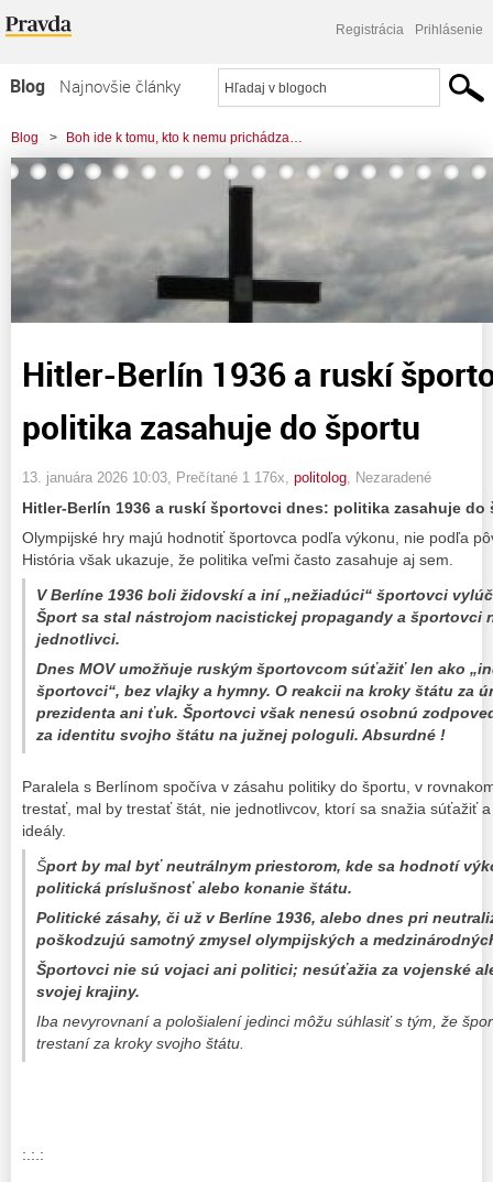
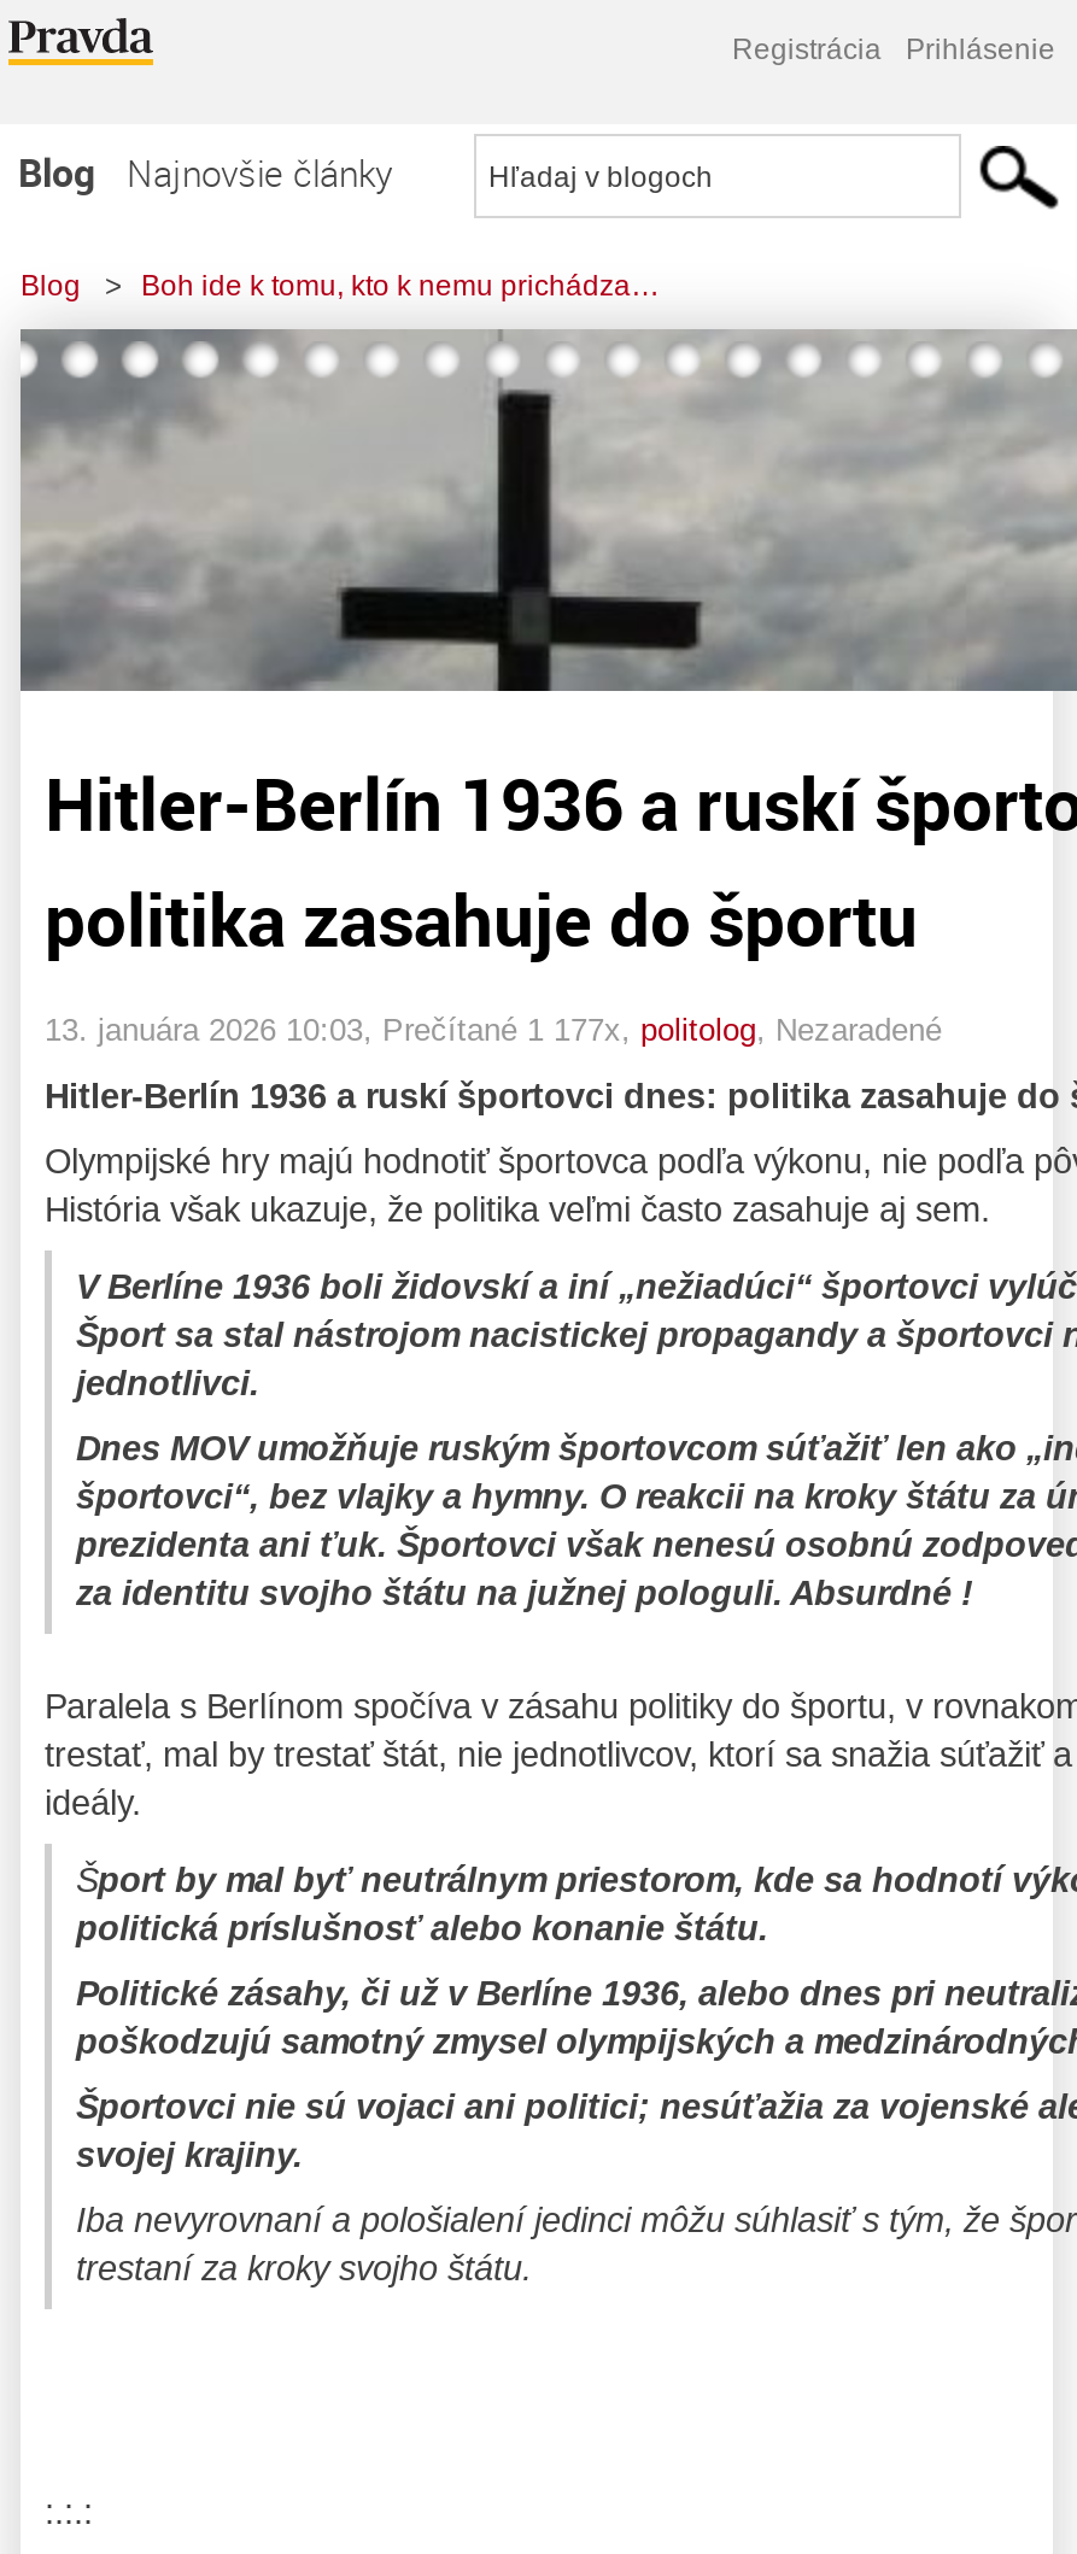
- 13. januára 2026 10:03, Prečítané 1 176x, politolog, Nezaradené
+ 13. januára 2026 10:03, Prečítané 1 177x, politolog, Nezaradené
